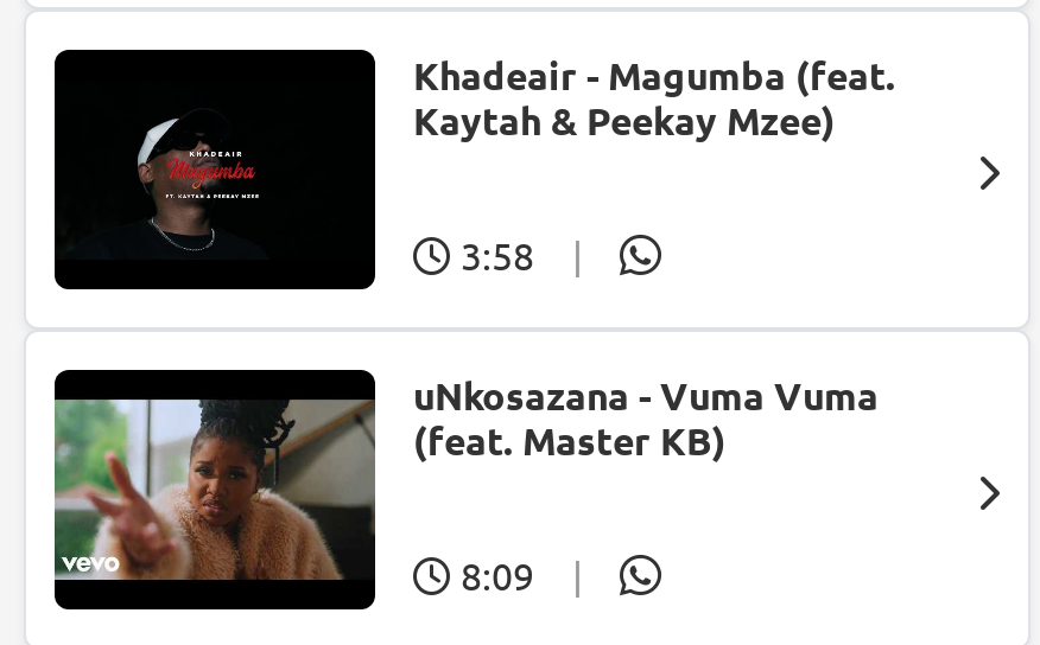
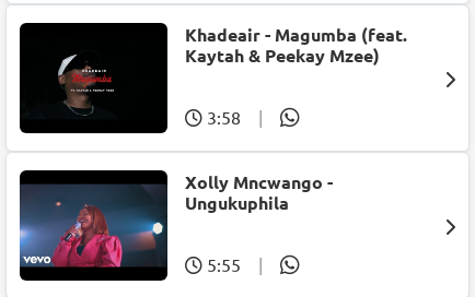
- [image]
- uNkosazana - Vuma Vuma
- (feat. Master KB)
+ [image]
+ Xolly Mncwango -
+ Ungukuphila

- 8:09
+ 5:55
